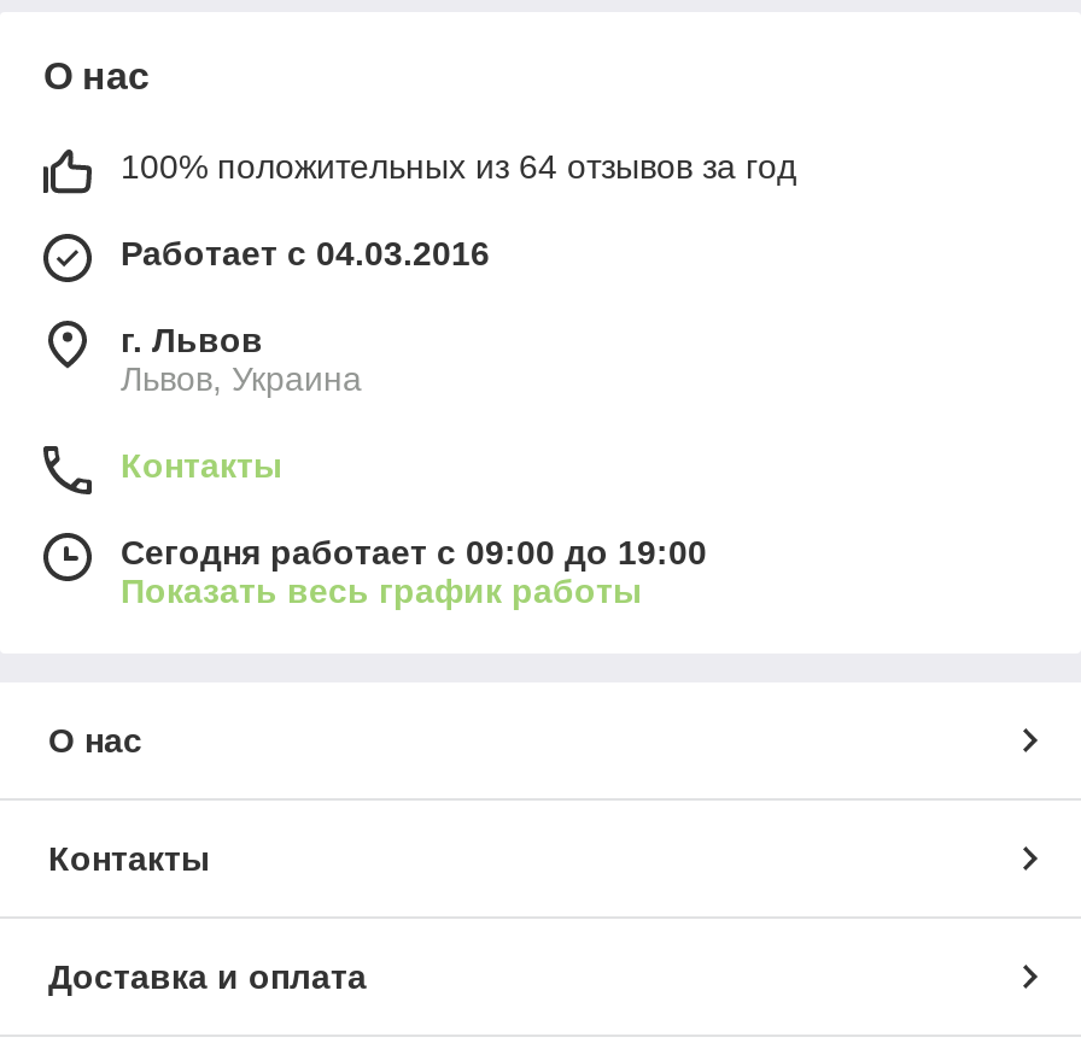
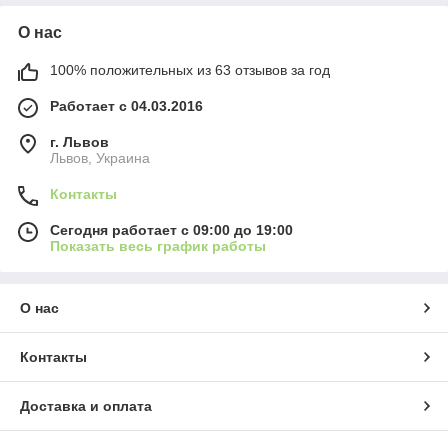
- 100% положительных из 64 отзывов за год
+ 100% положительных из 63 отзывов за год
